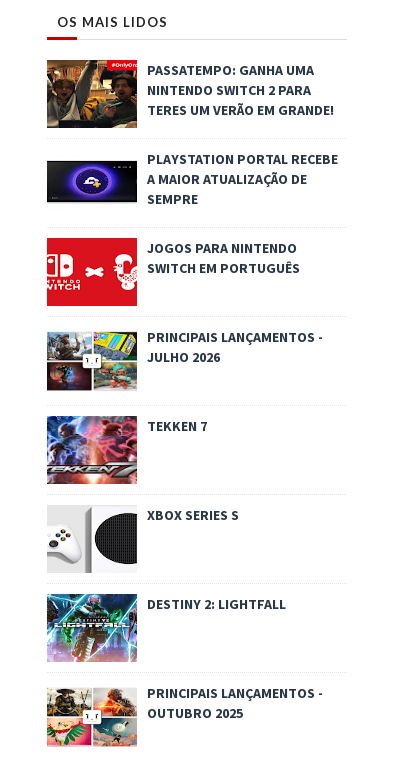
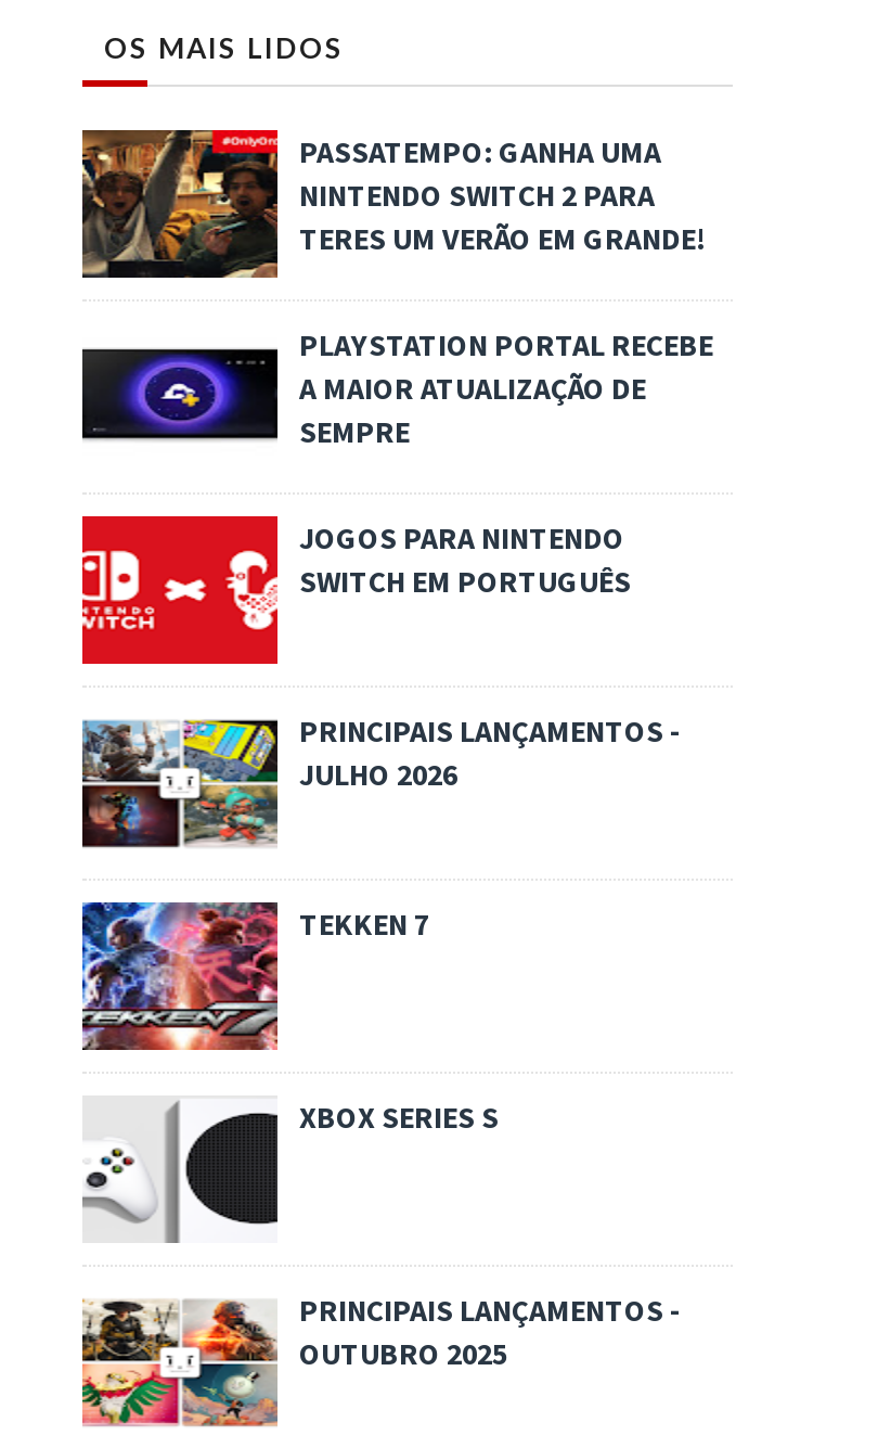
- [image]
- DESTINY 2: LIGHTFALL
